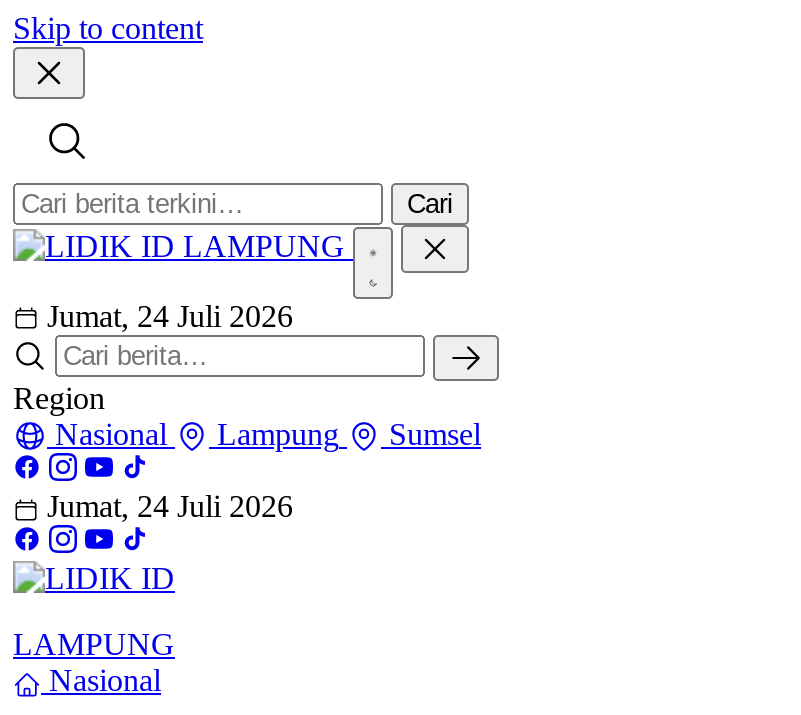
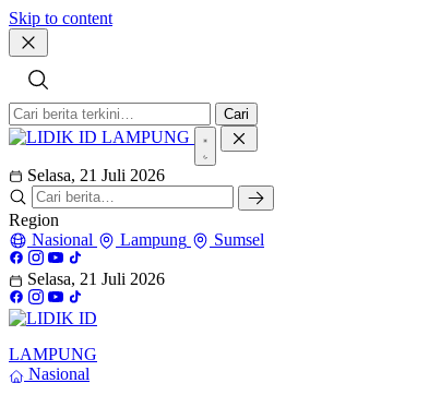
- Jumat, 24 Juli 2026
+ Selasa, 21 Juli 2026

- Jumat, 24 Juli 2026
+ Selasa, 21 Juli 2026
